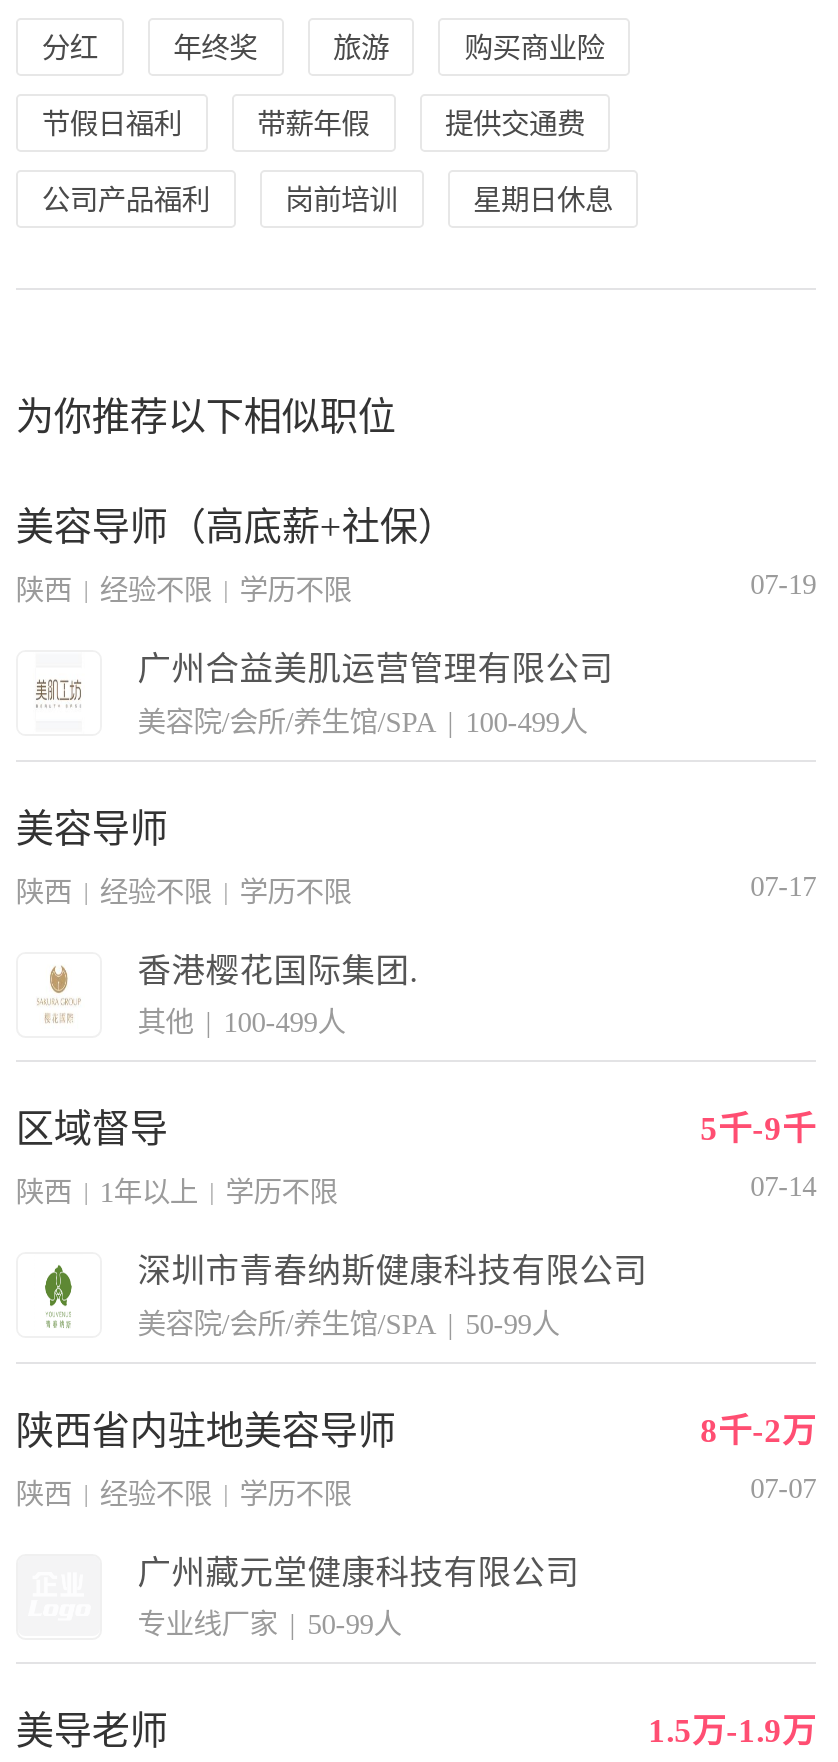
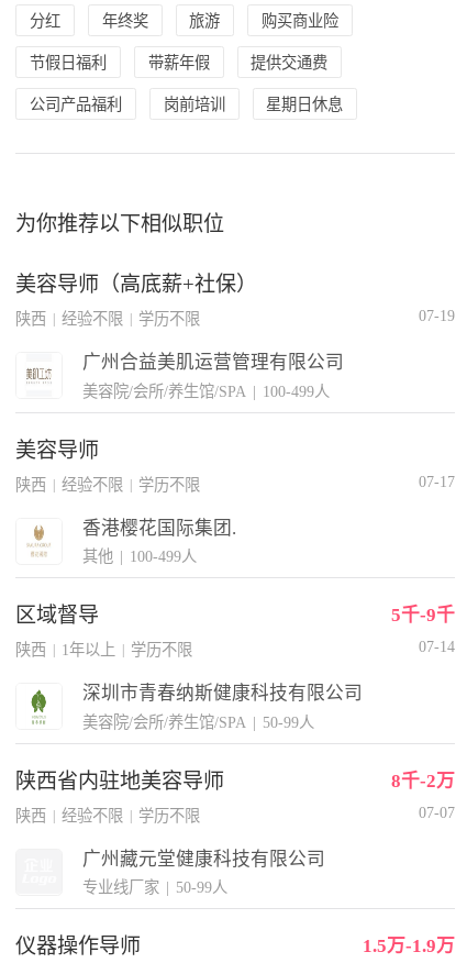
- 美导老师
+ 仪器操作导师
